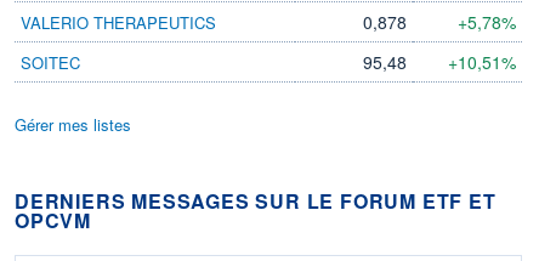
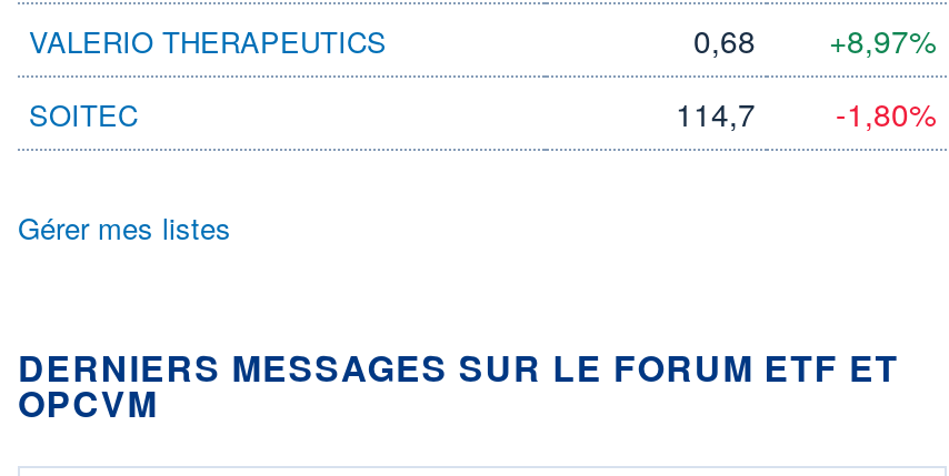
- 0,878
+ 0,68

- +5,78%
+ +8,97%

- 95,48
+ 114,7

- +10,51%
+ -1,80%
